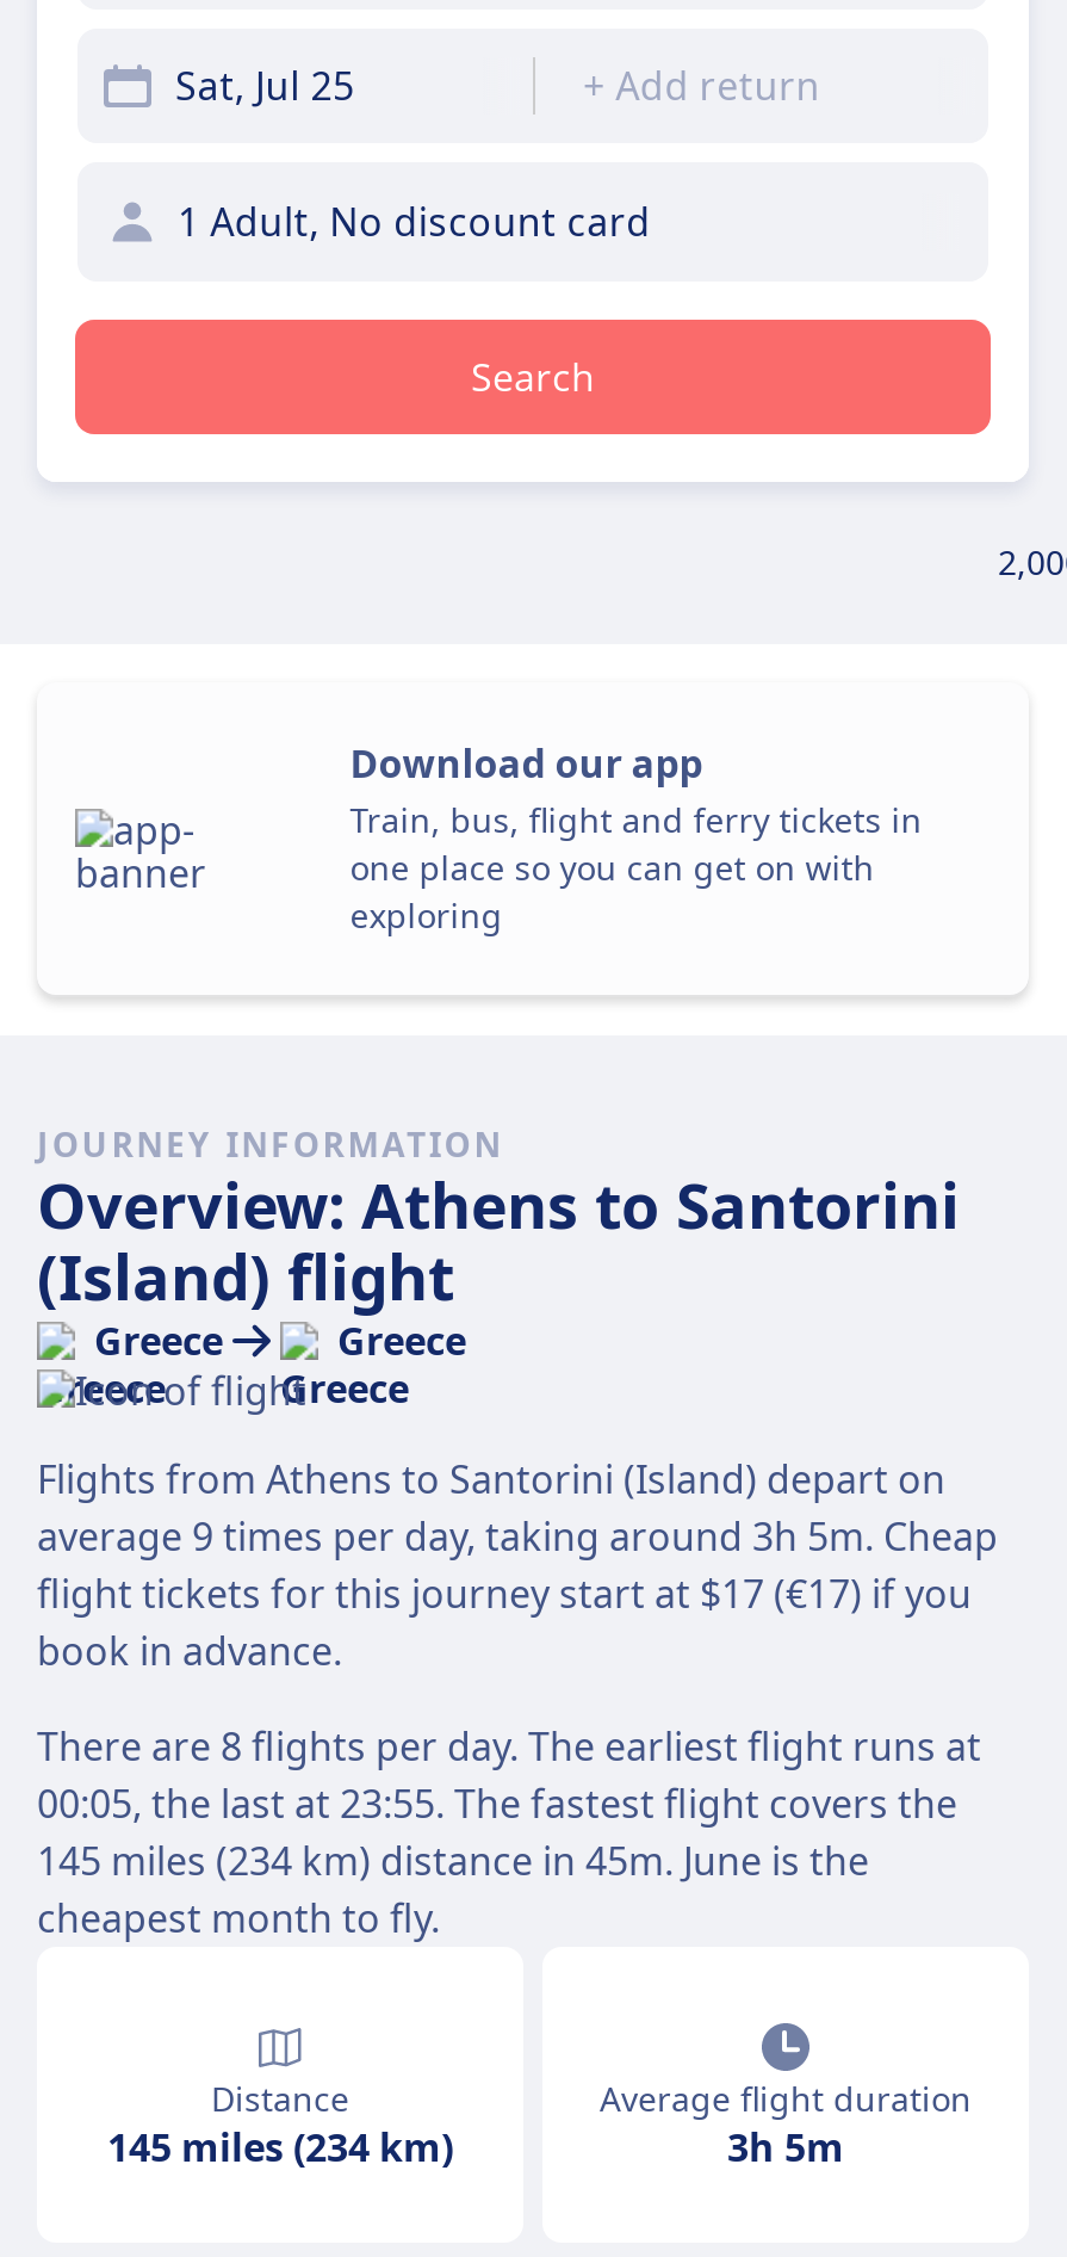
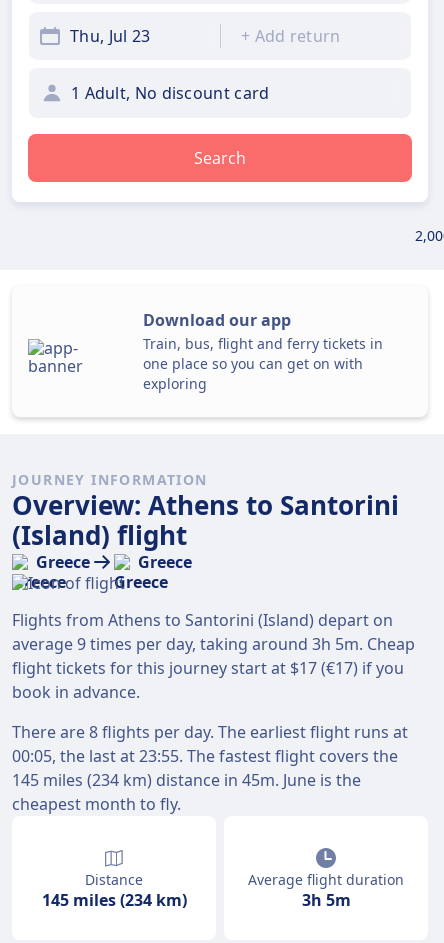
- Sat, Jul 25
+ Thu, Jul 23
